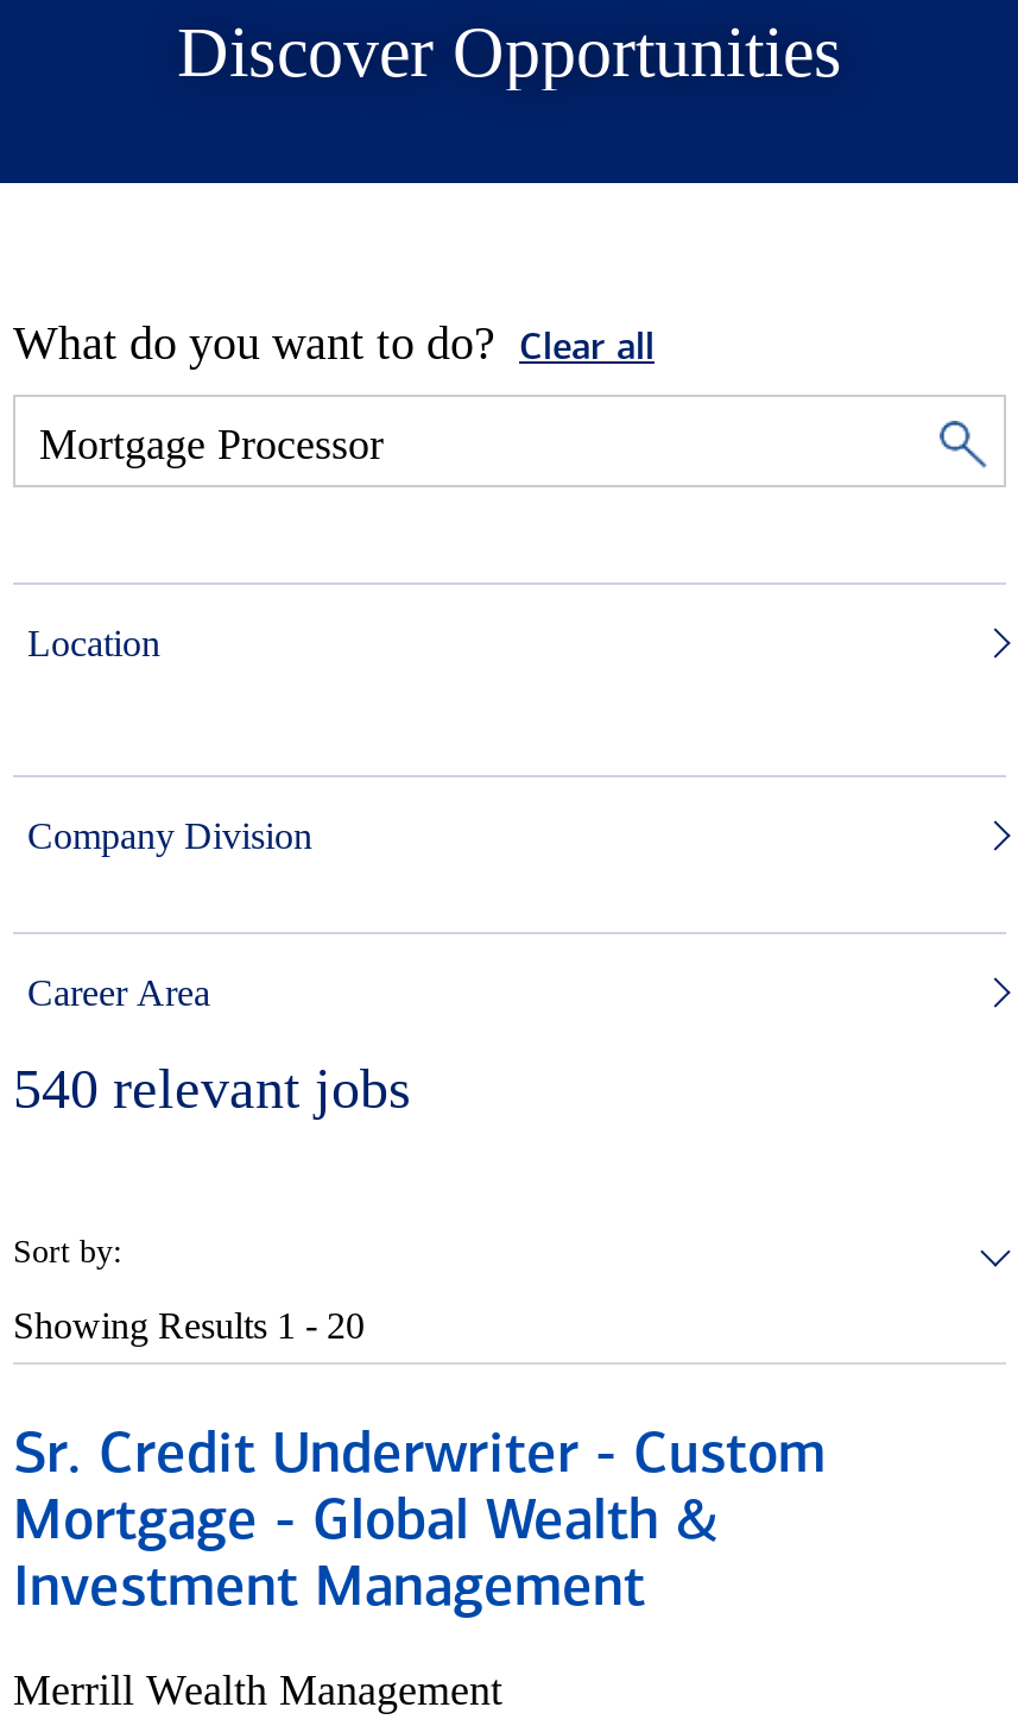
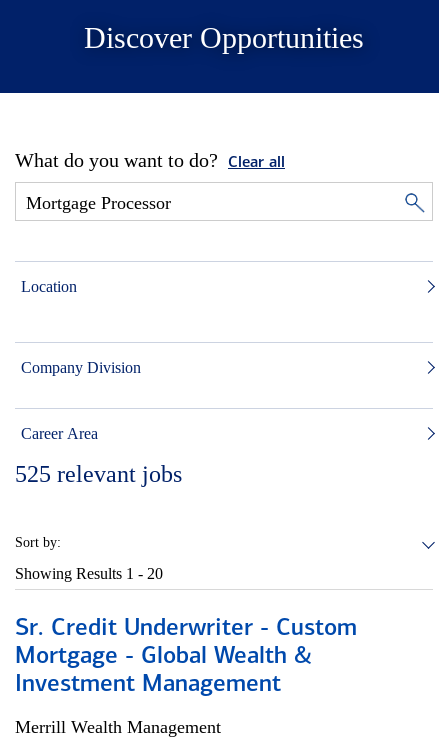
- 540 relevant jobs
+ 525 relevant jobs
